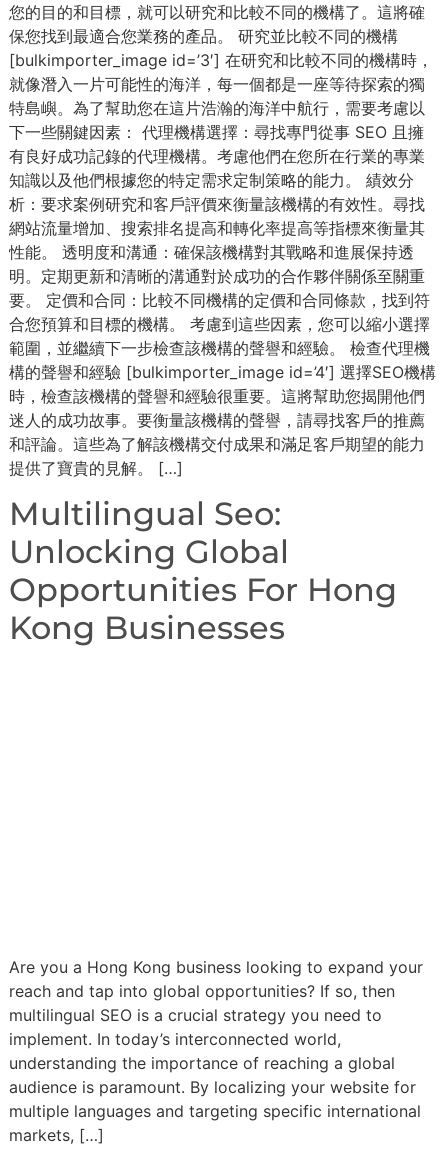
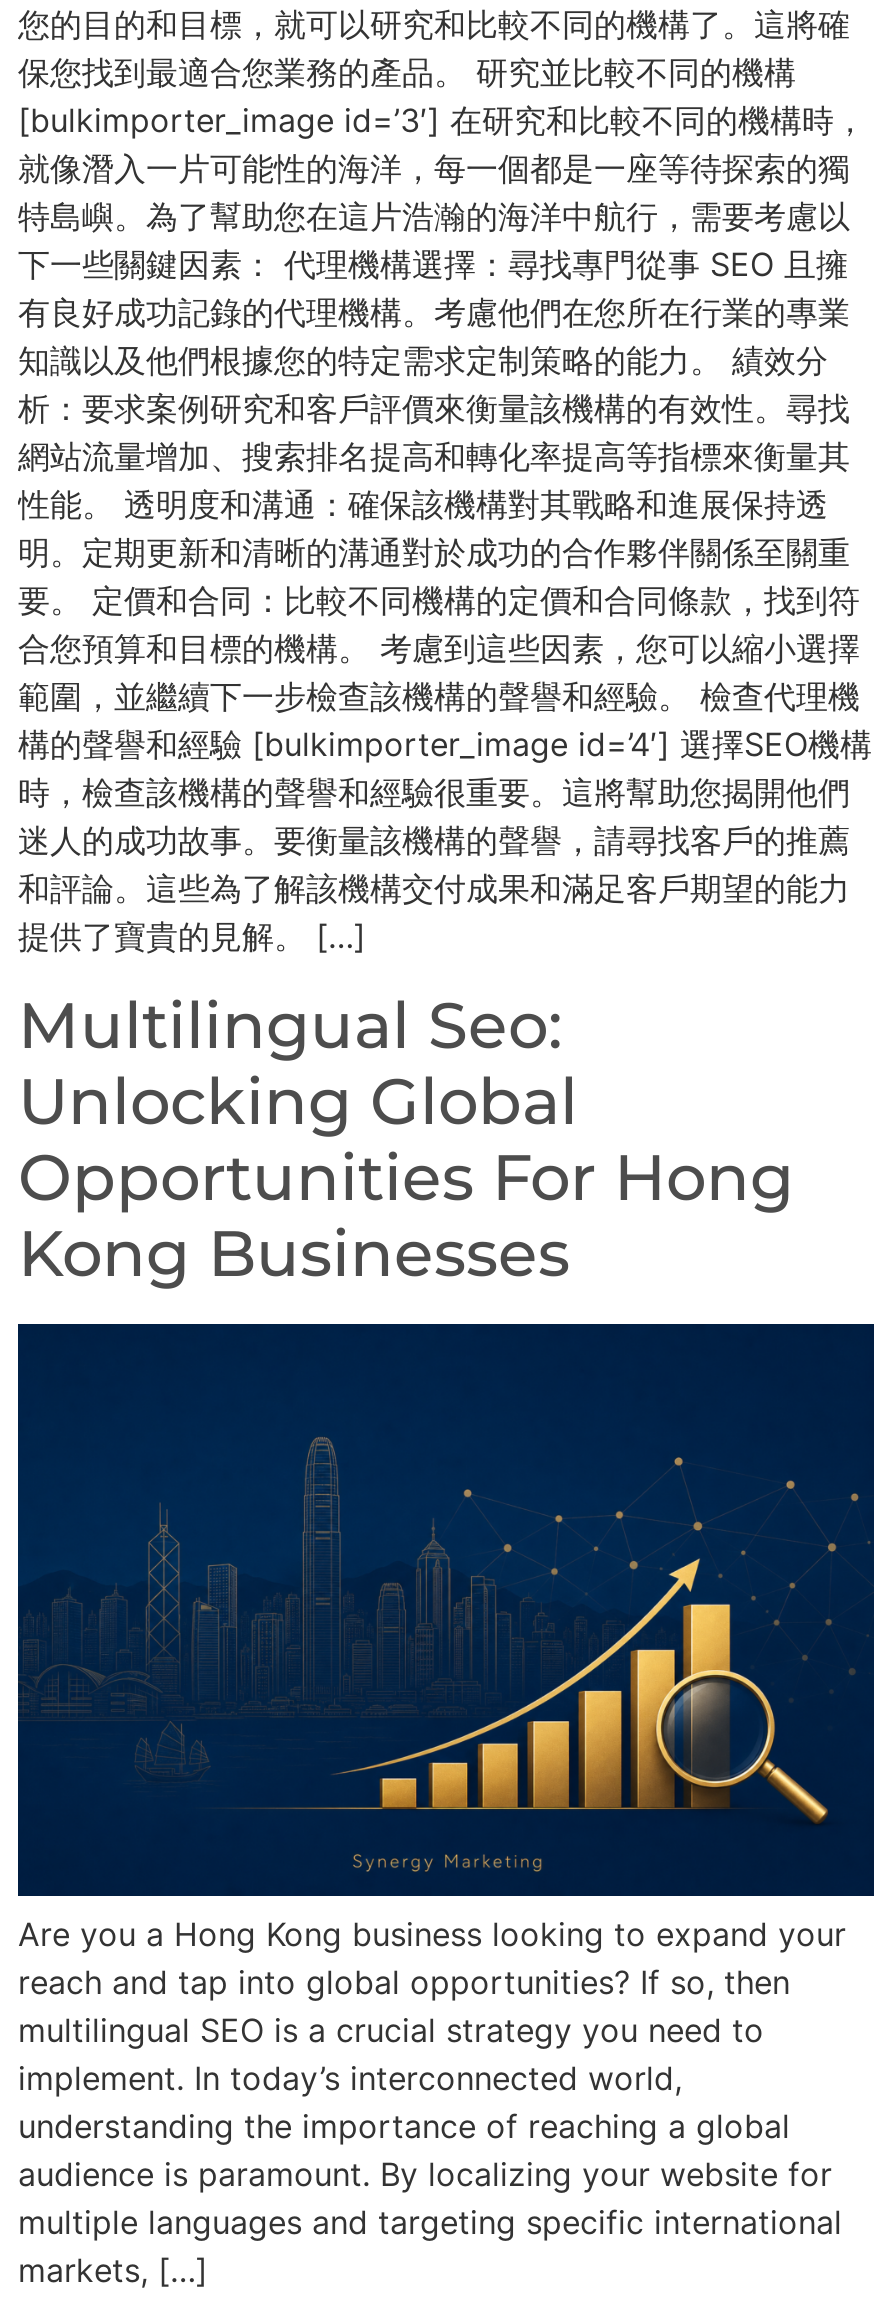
+ [image]
